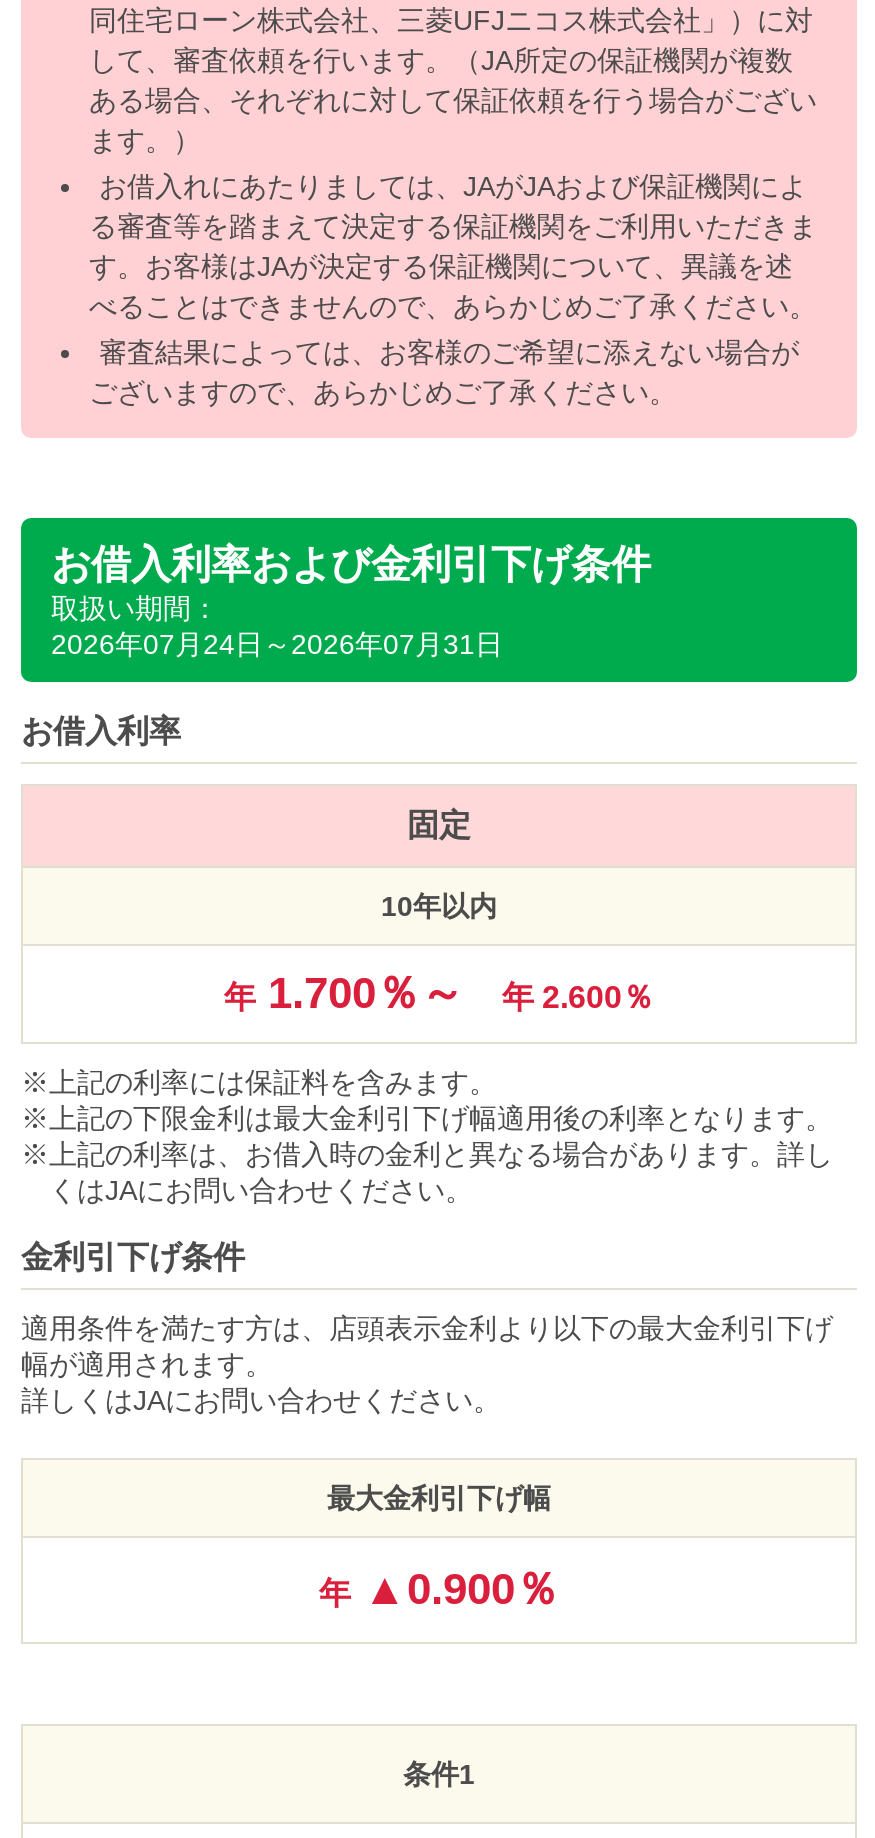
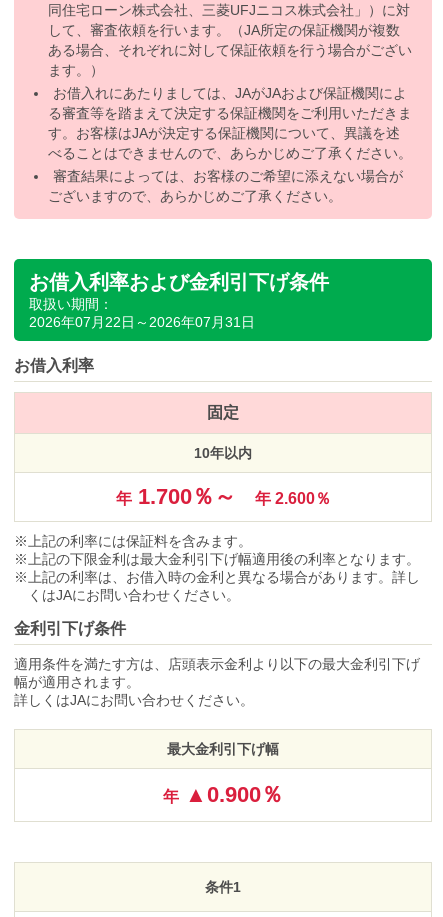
- 2026年07月24日～2026年07月31日
+ 2026年07月22日～2026年07月31日
